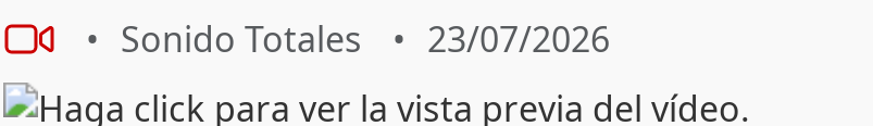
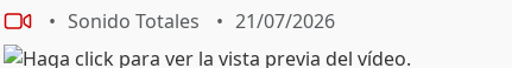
- Sonido Totales 23/07/2026
+ Sonido Totales 21/07/2026
